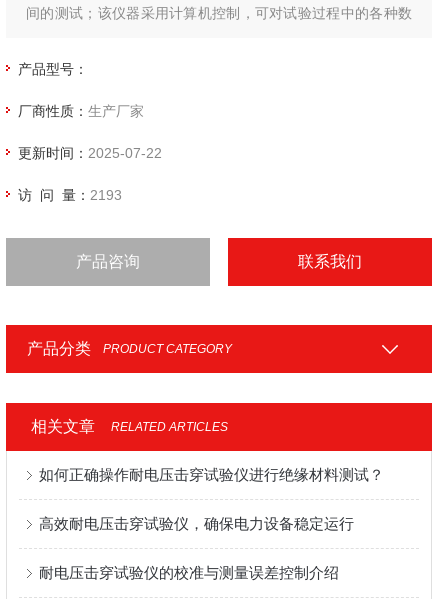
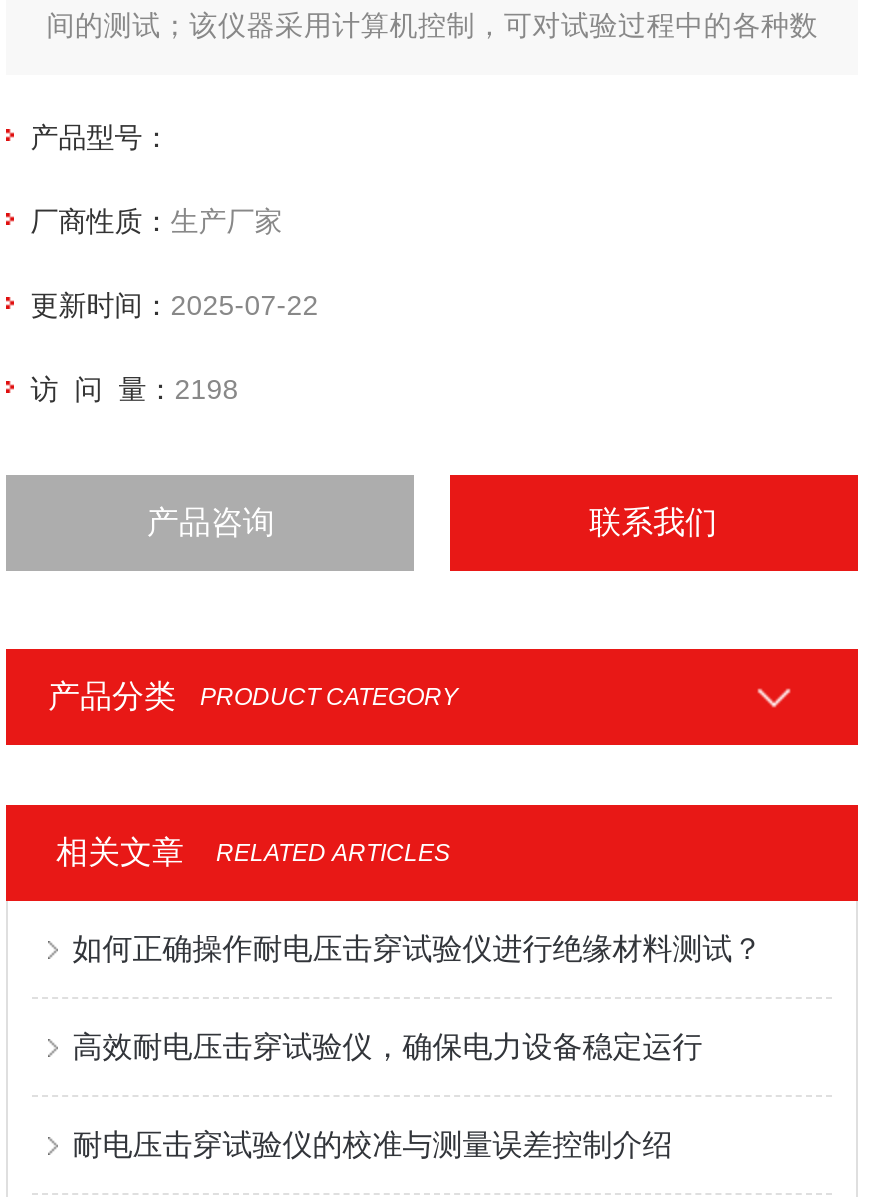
- 访 问 量：2193
+ 访 问 量：2198
